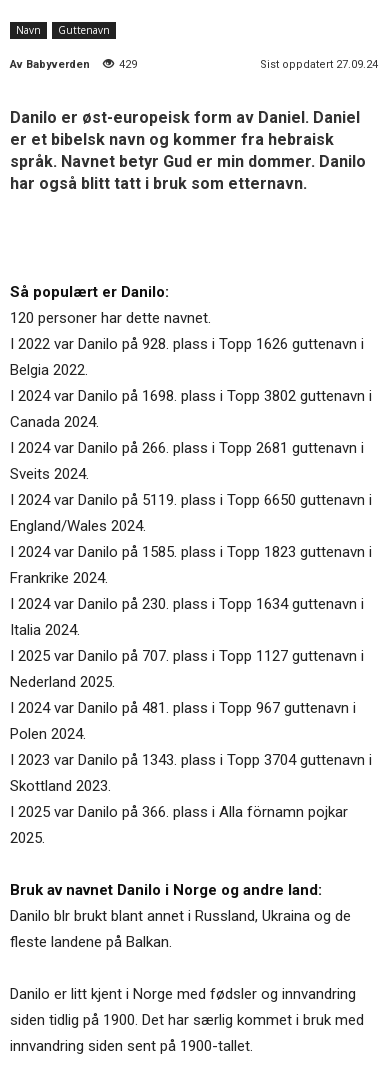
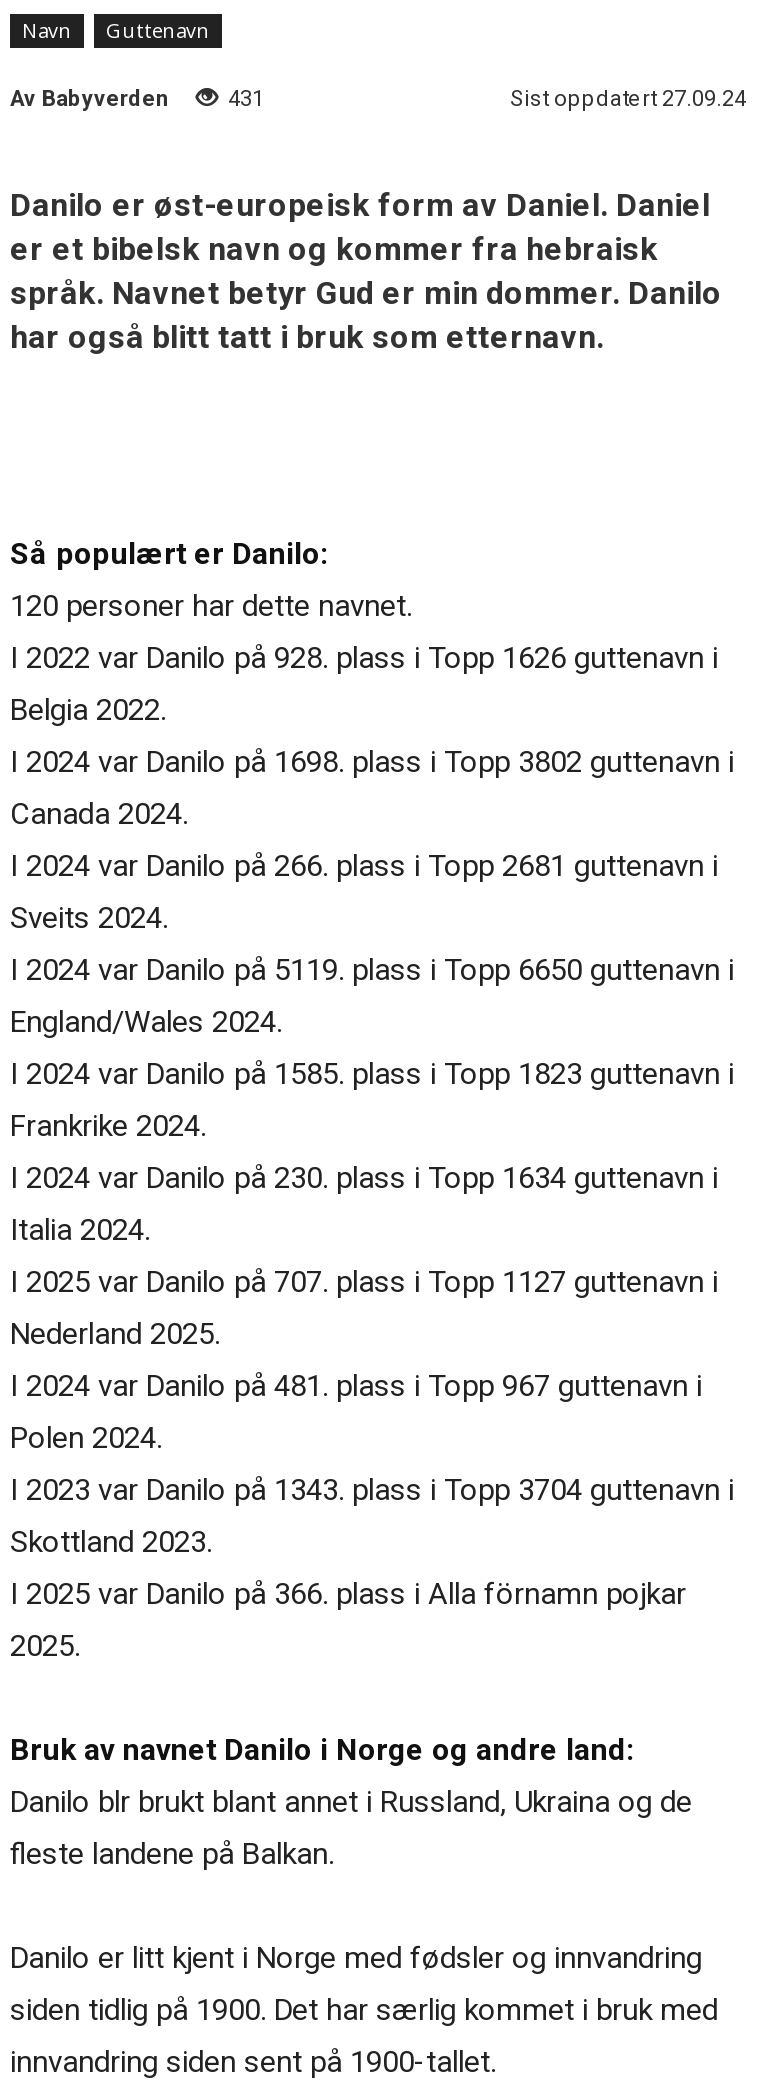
- 429
+ 431
